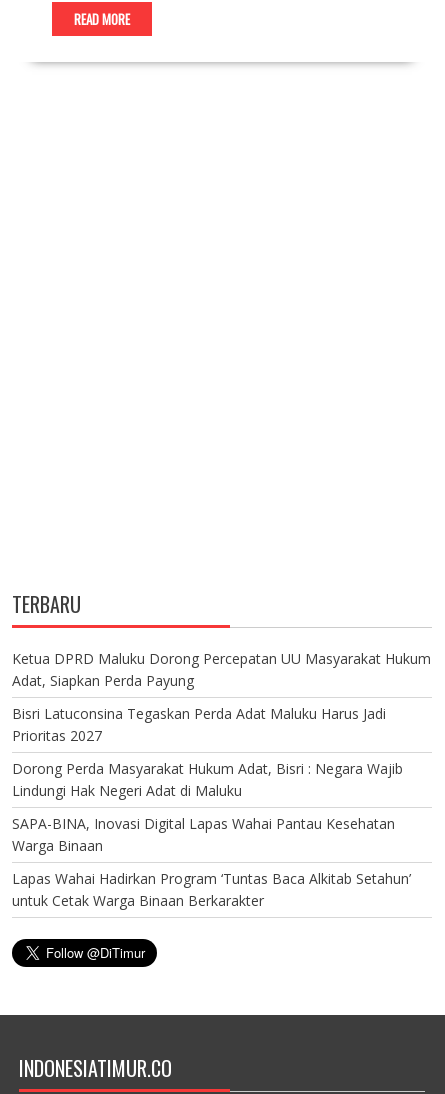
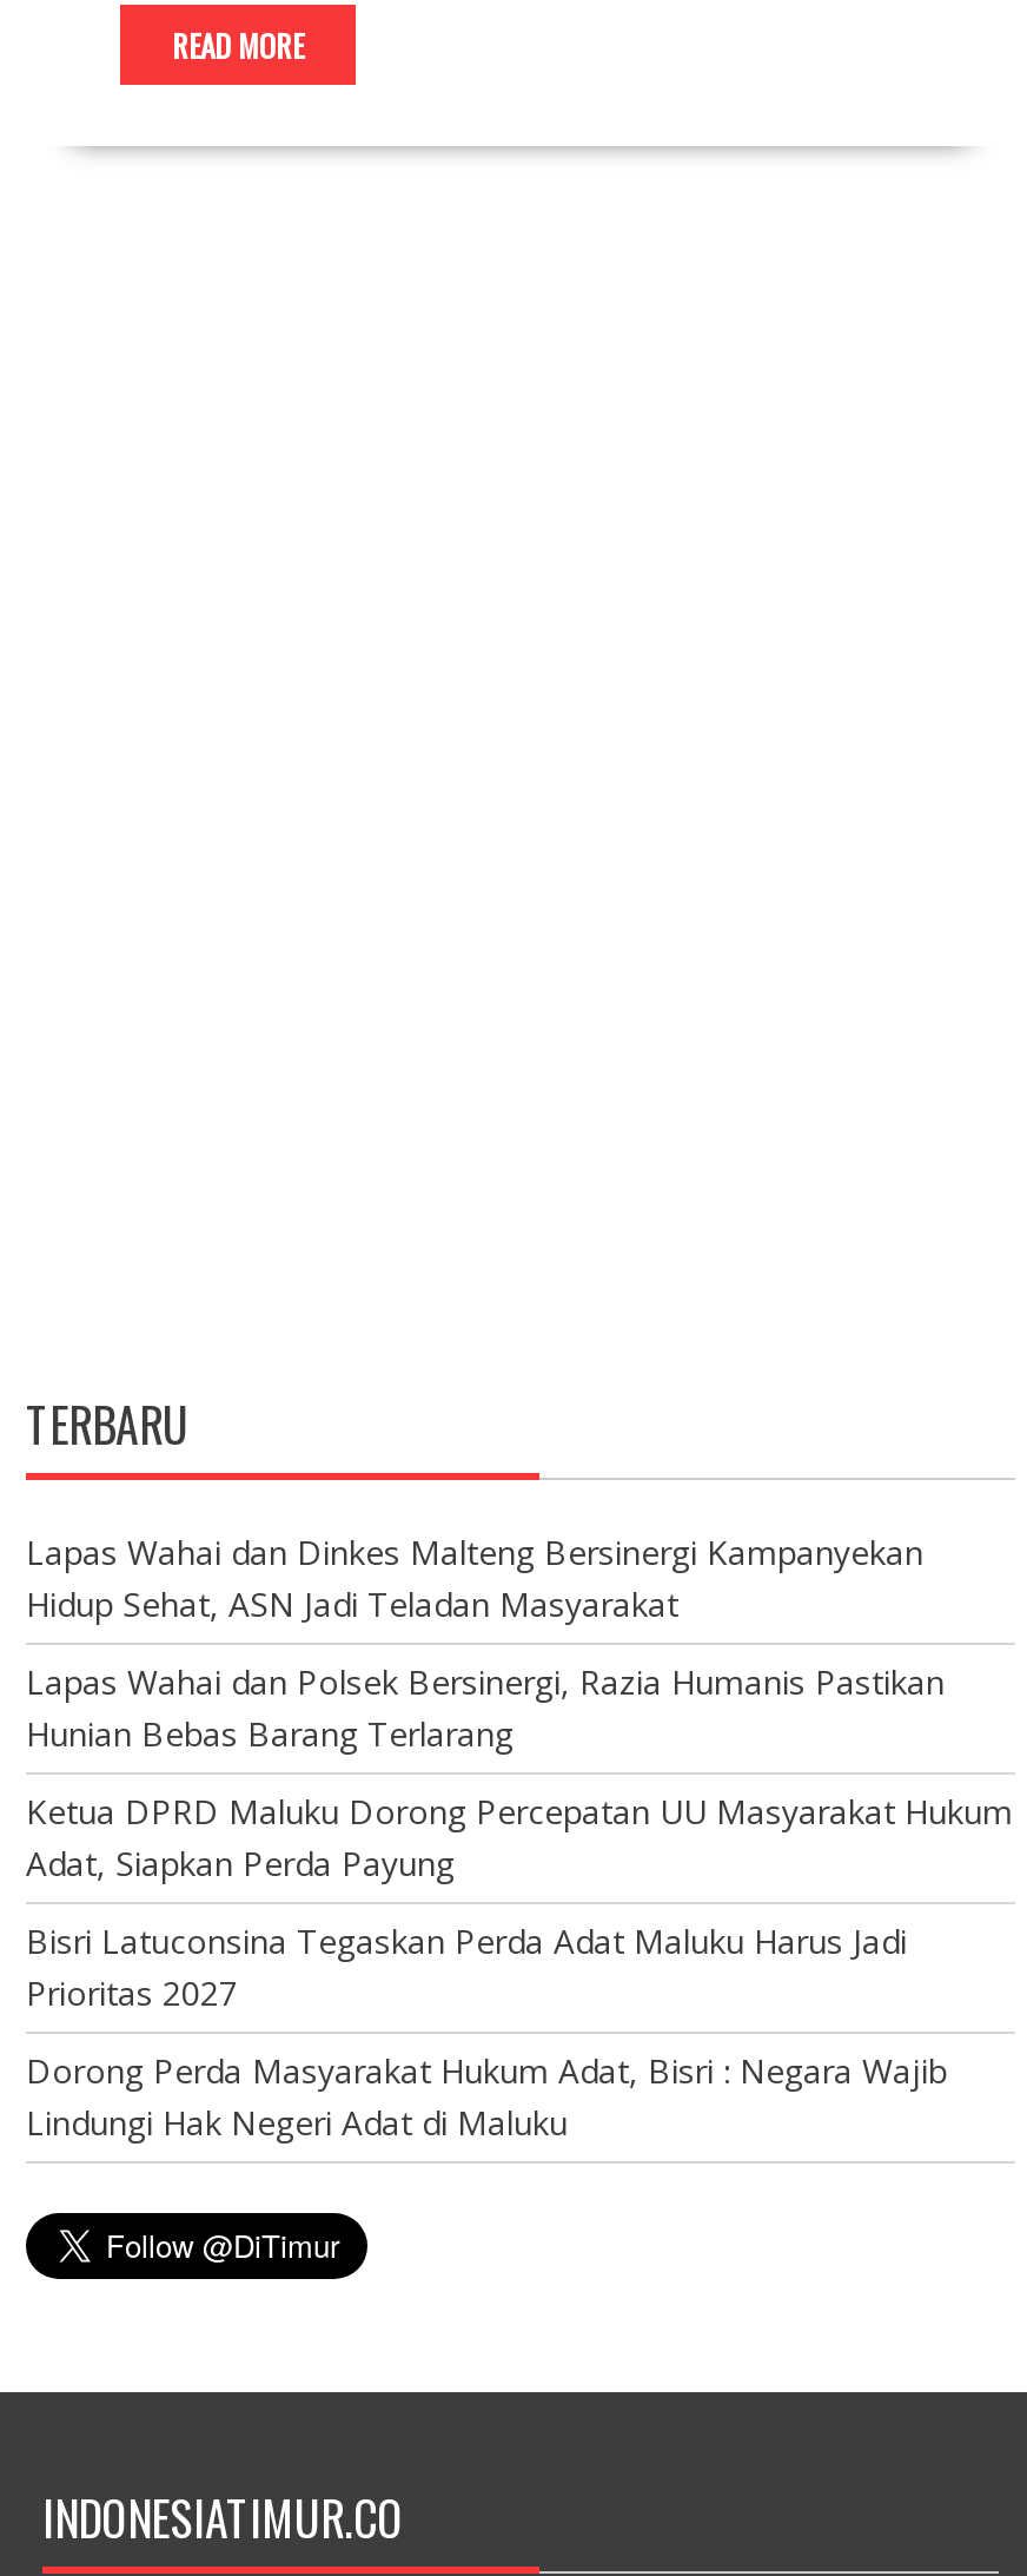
+ Lapas Wahai dan Dinkes Malteng Bersinergi Kampanyekan
+ Hidup Sehat, ASN Jadi Teladan Masyarakat
+ Lapas Wahai dan Polsek Bersinergi, Razia Humanis Pastikan
+ Hunian Bebas Barang Terlarang

moved down: Ketua DPRD Maluku Dorong Percepatan UU Masyarakat Hukum | Adat, Siapkan Perda Payung | Bisri Latuconsina Tegaskan Perda Adat Maluku Harus Jadi | Prioritas 2027 | Dorong Perda Masyarakat Hukum Adat, Bisri : Negara Wajib | Lindungi Hak Negeri Adat di Maluku

- SAPA-BINA, Inovasi Digital Lapas Wahai Pantau Kesehatan
- Warga Binaan
- Lapas Wahai Hadirkan Program ‘Tuntas Baca Alkitab Setahun’
- untuk Cetak Warga Binaan Berkarakter
